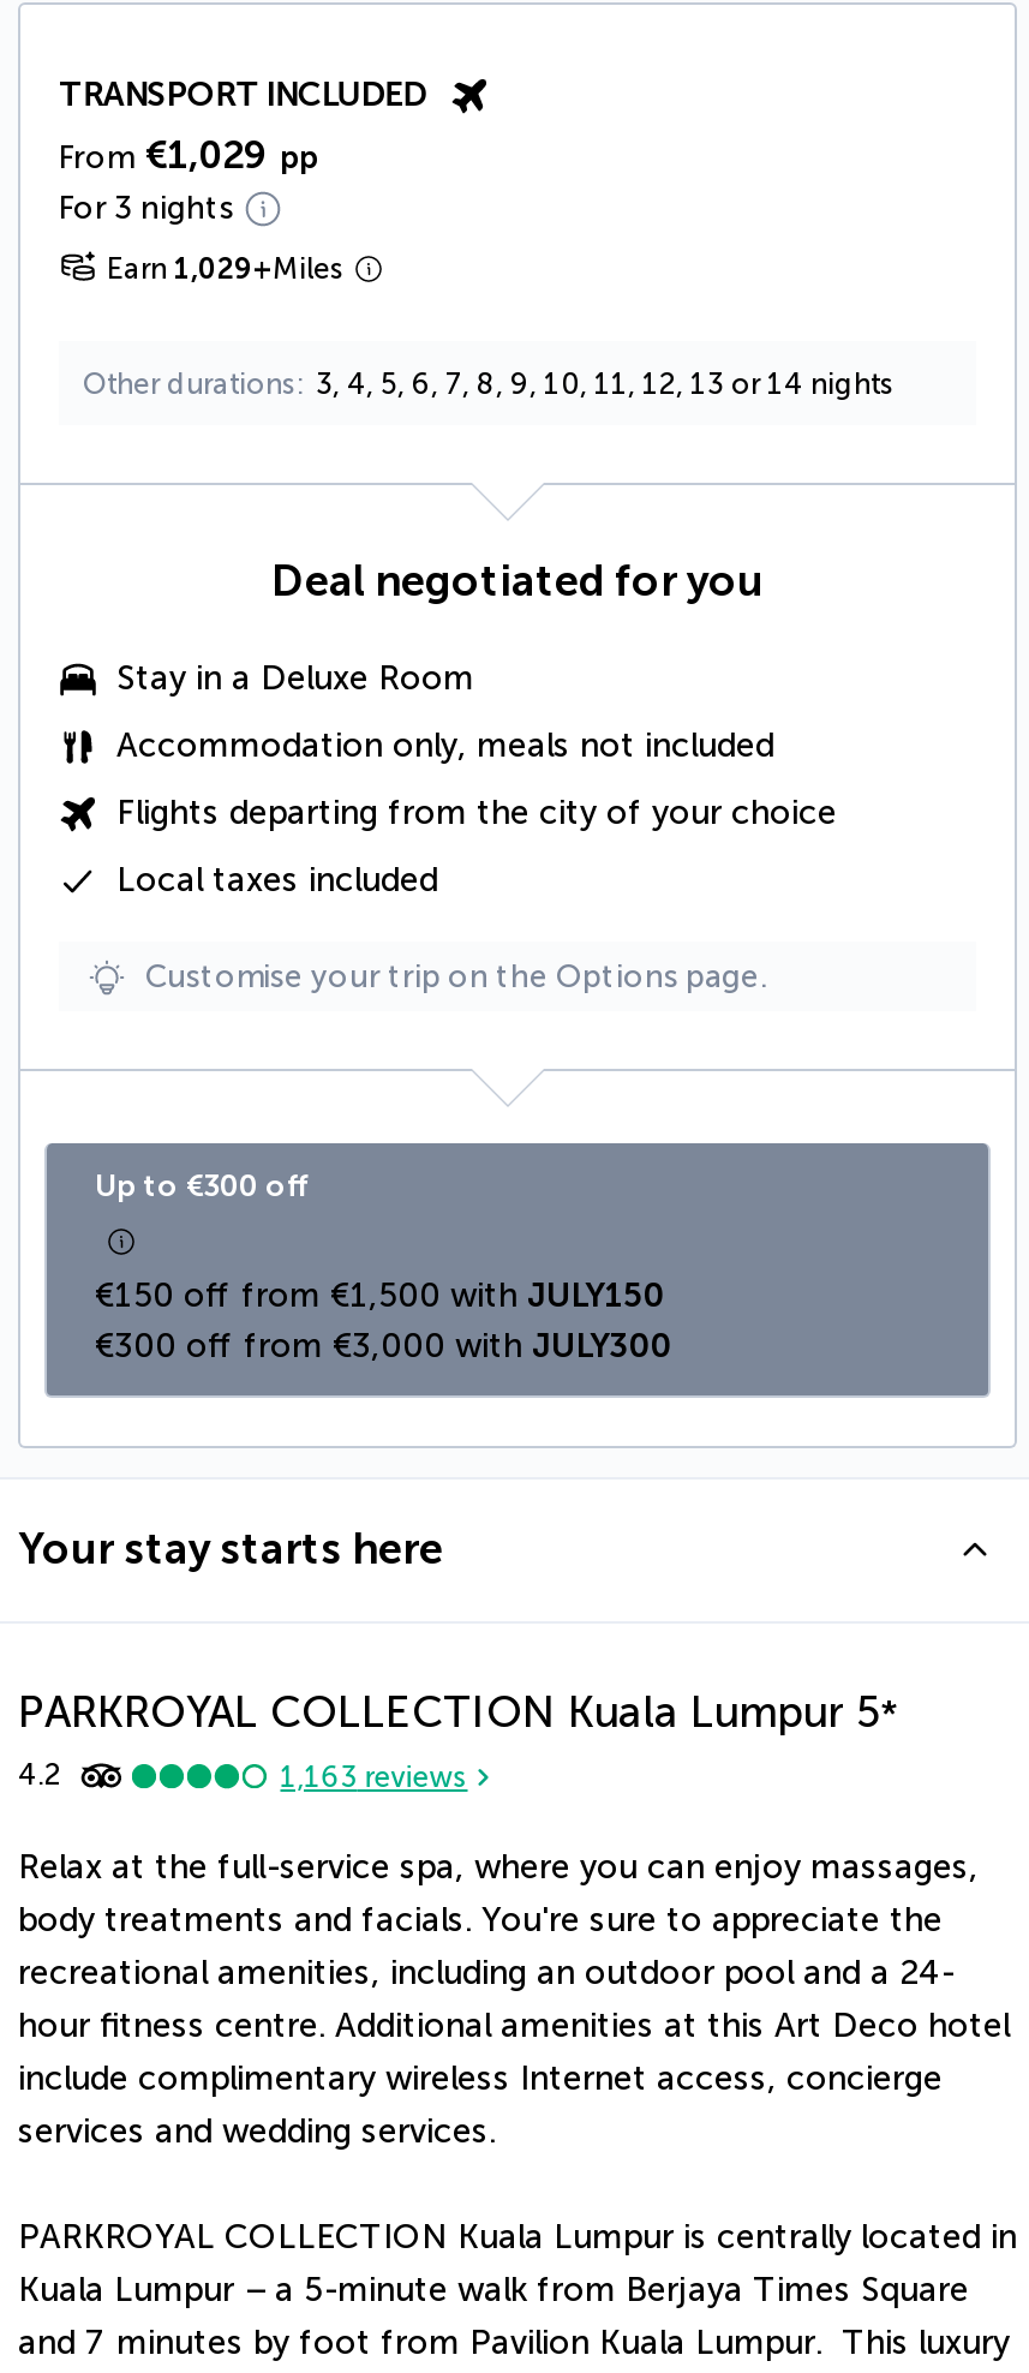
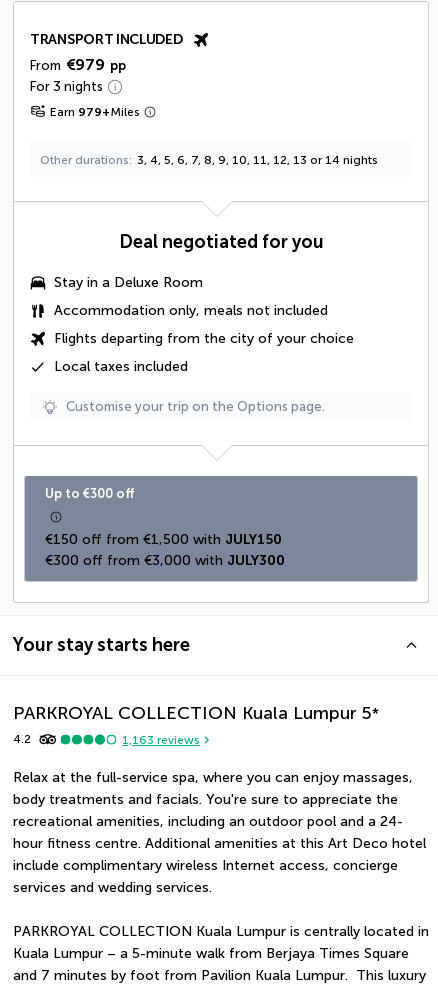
- From €1,029 pp
+ From €979 pp

- Earn 1,029+Miles
+ Earn 979+Miles
